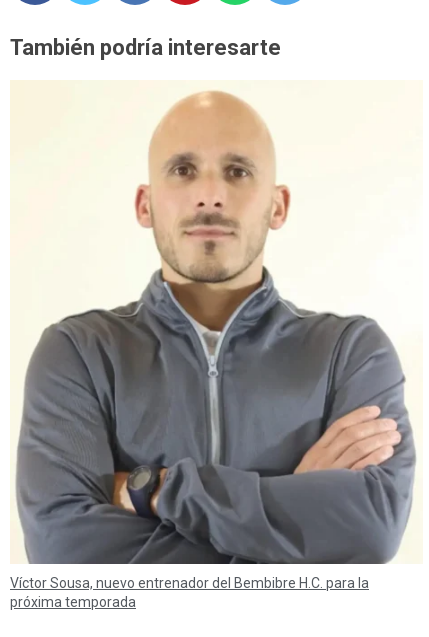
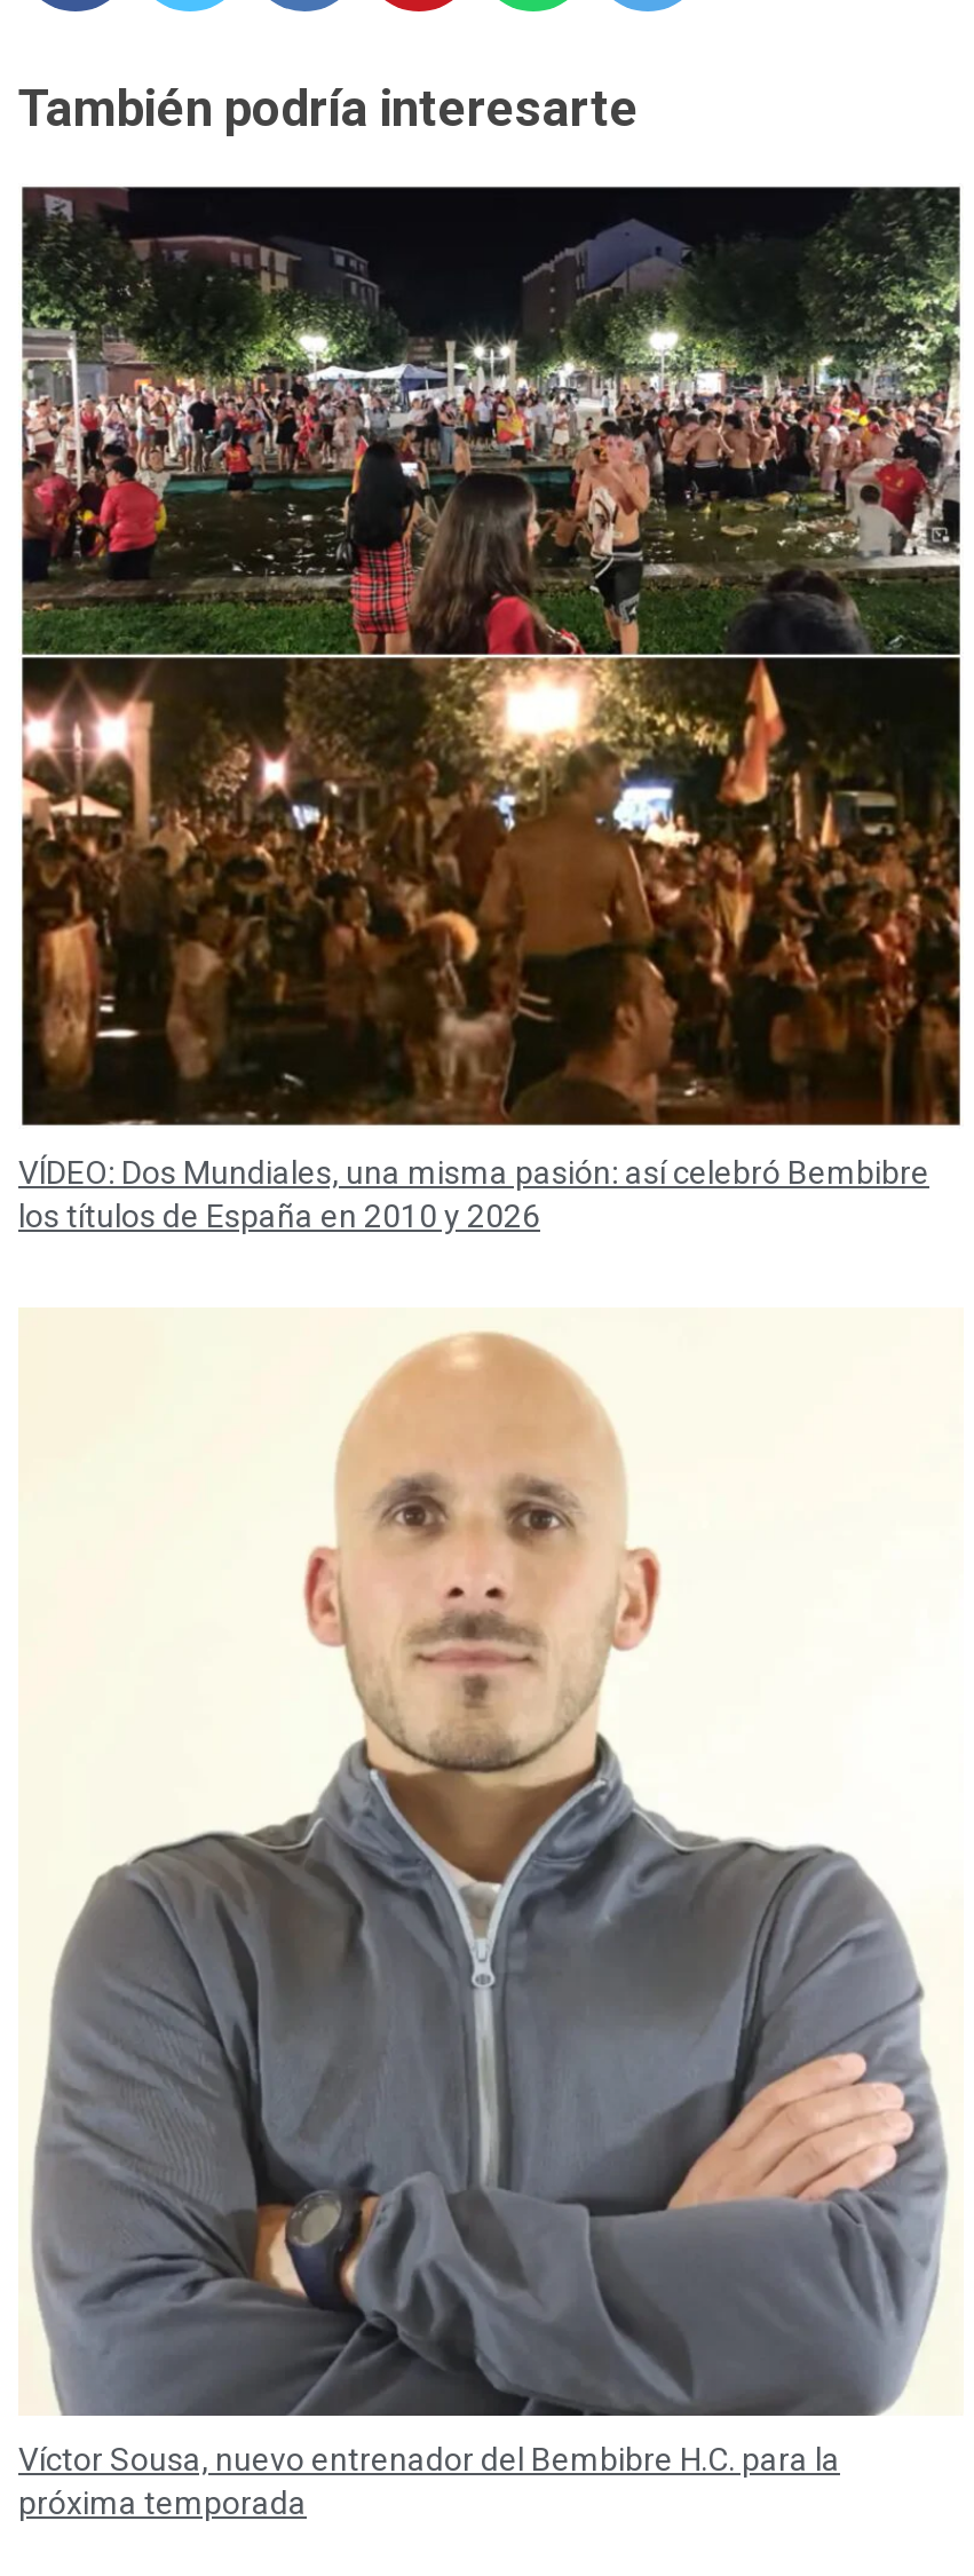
+ [image]
+ VÍDEO: Dos Mundiales, una misma pasión: así celebró Bembibre
+ los títulos de España en 2010 y 2026
